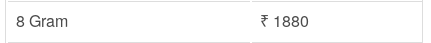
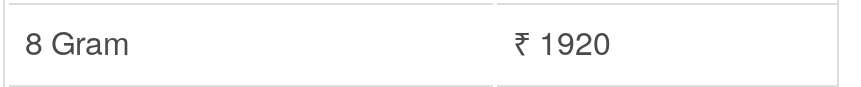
- ₹ 1880
+ ₹ 1920
